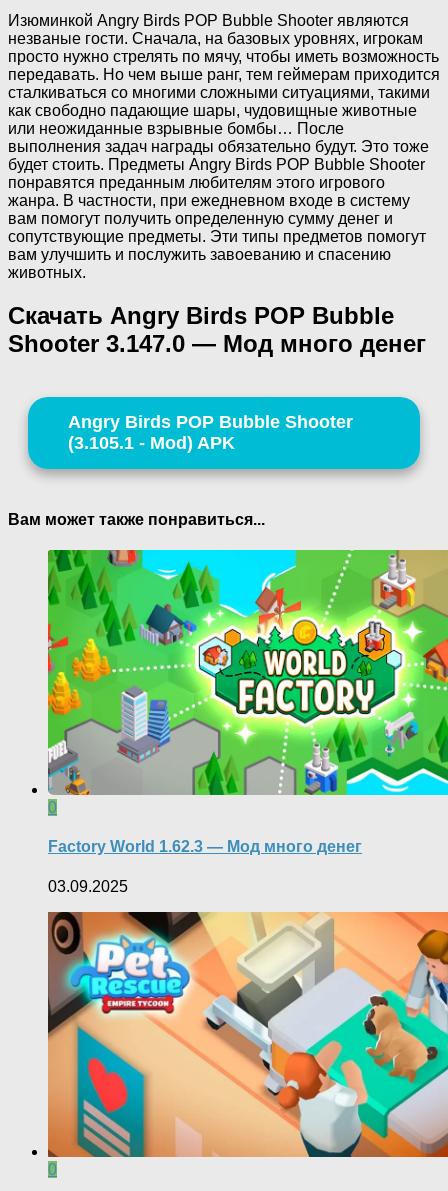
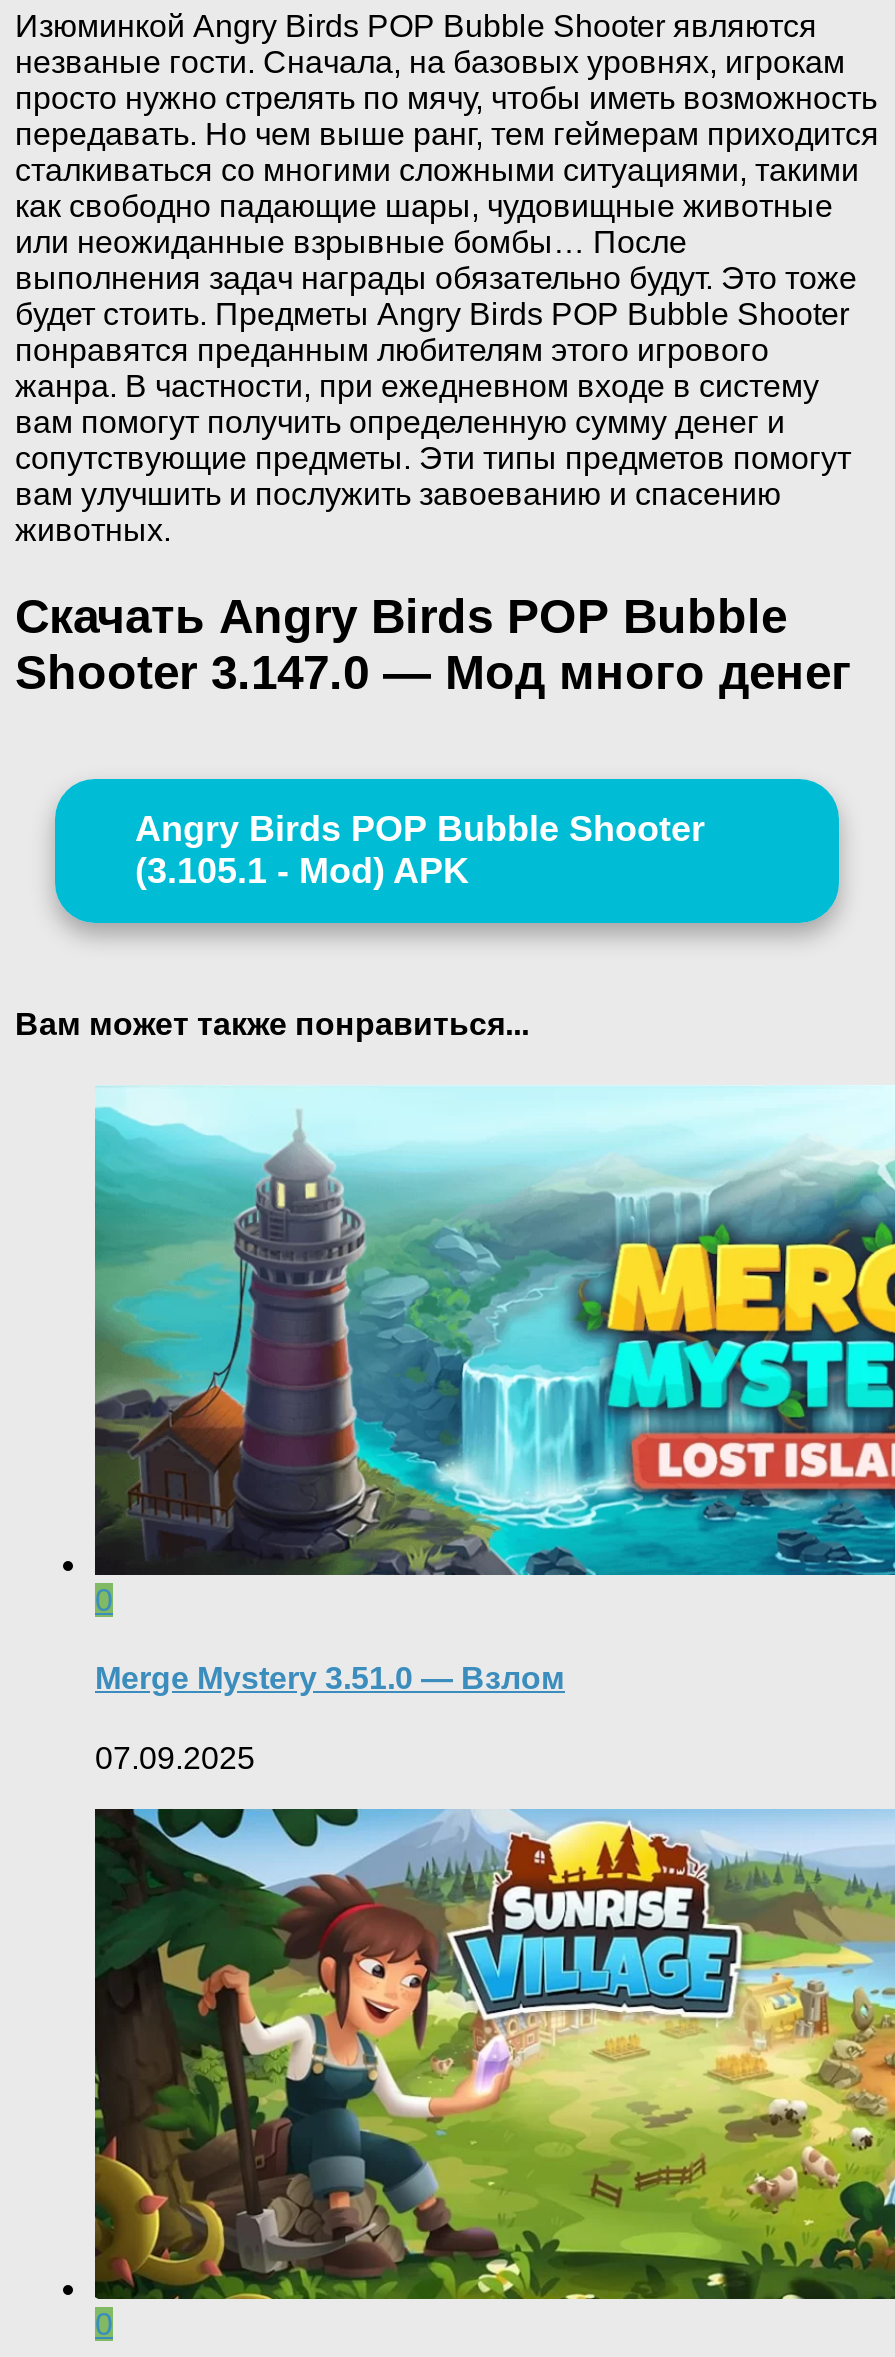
- [image]
+ [image]

- Factory World 1.62.3 — Мод много денег
+ Merge Mystery 3.51.0 — Взлом

- 03.09.2025
+ 07.09.2025

- [image]
+ [image]
